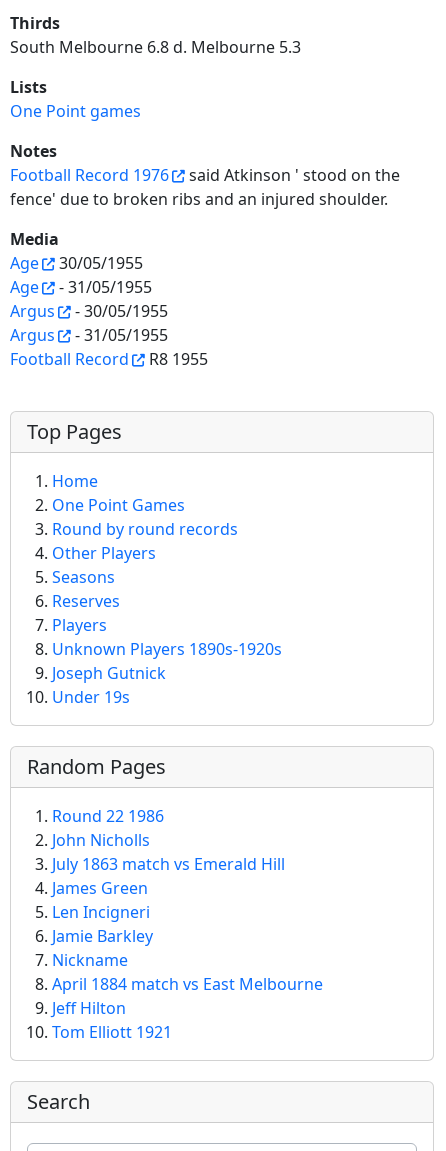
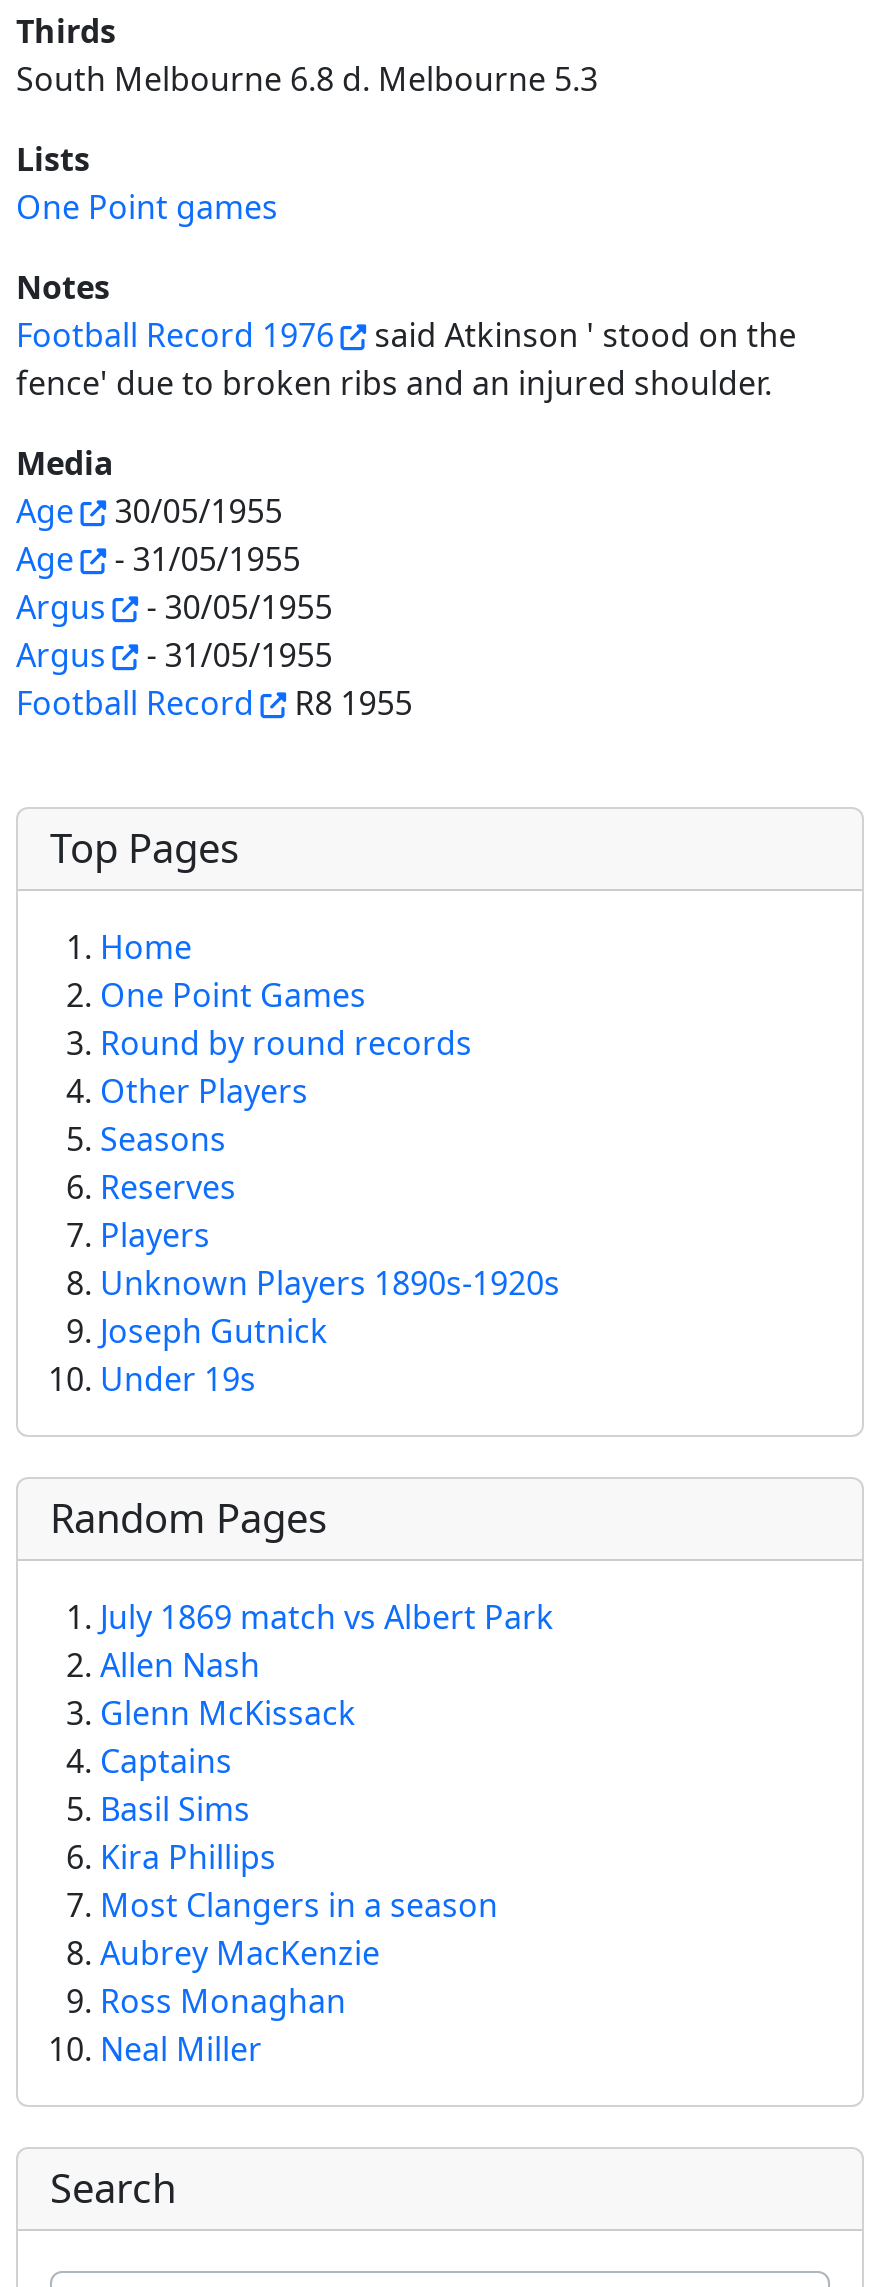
- Round 22 1986
- John Nicholls
- July 1863 match vs Emerald Hill
- James Green
- Len Incigneri
- Jamie Barkley
- Nickname
- April 1884 match vs East Melbourne
- Jeff Hilton
- Tom Elliott 1921
+ July 1869 match vs Albert Park
+ Allen Nash
+ Glenn McKissack
+ Captains
+ Basil Sims
+ Kira Phillips
+ Most Clangers in a season
+ Aubrey MacKenzie
+ Ross Monaghan
+ Neal Miller
